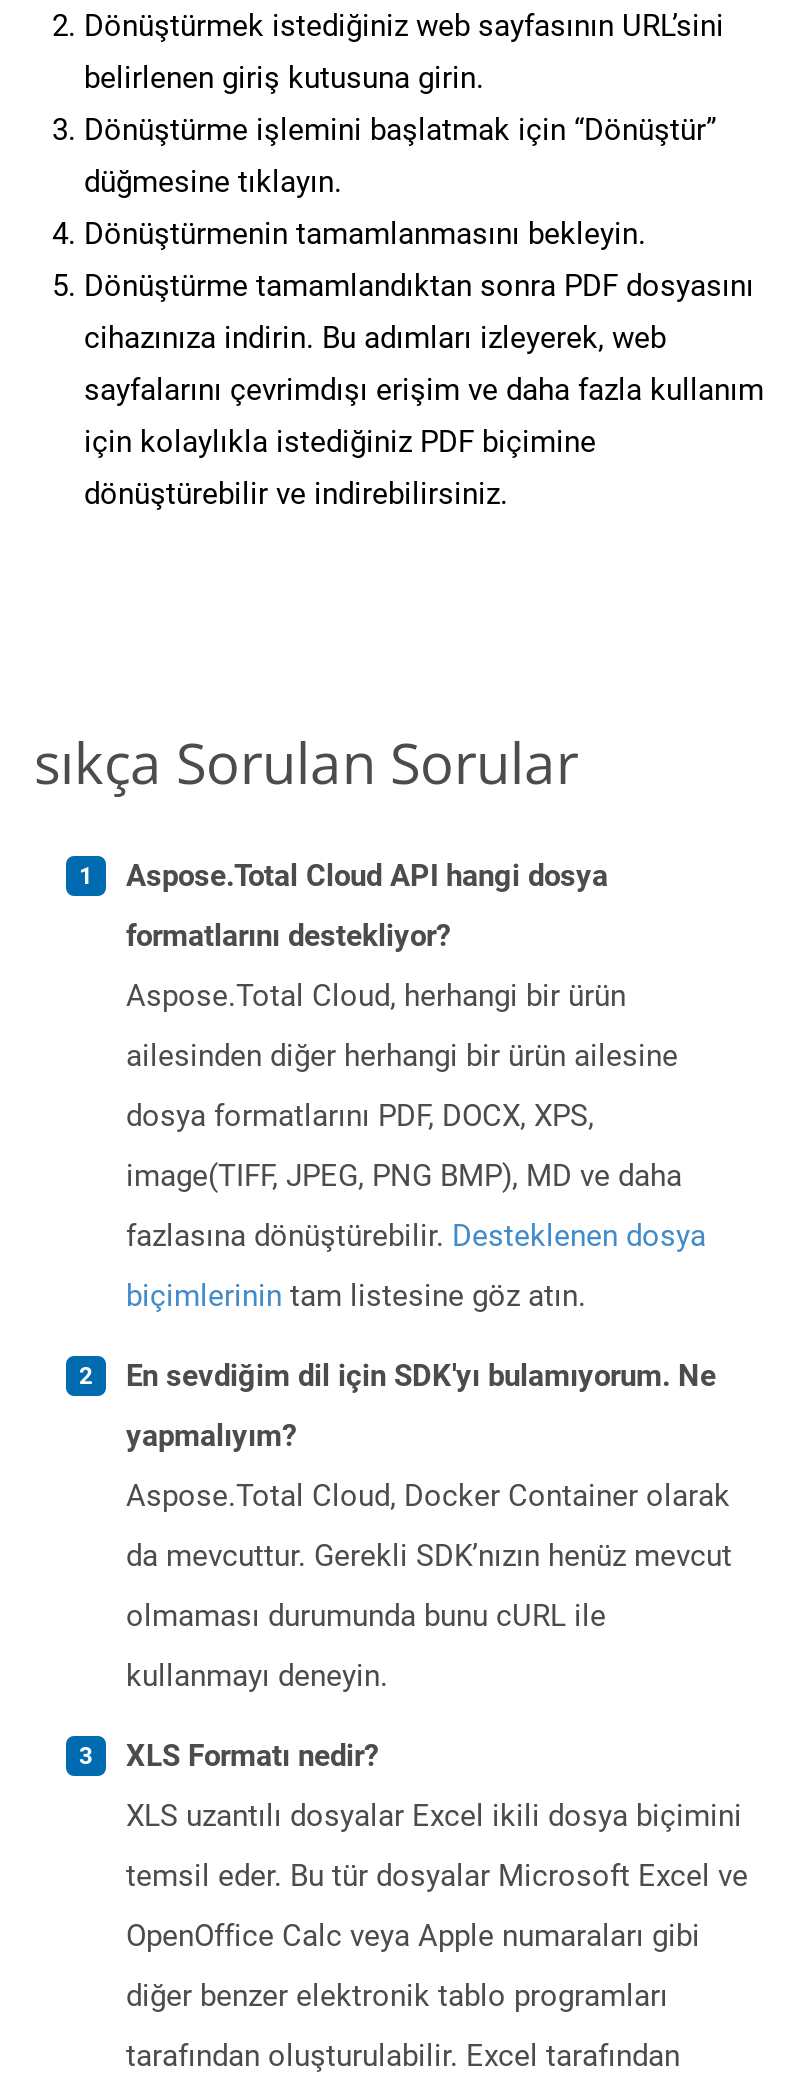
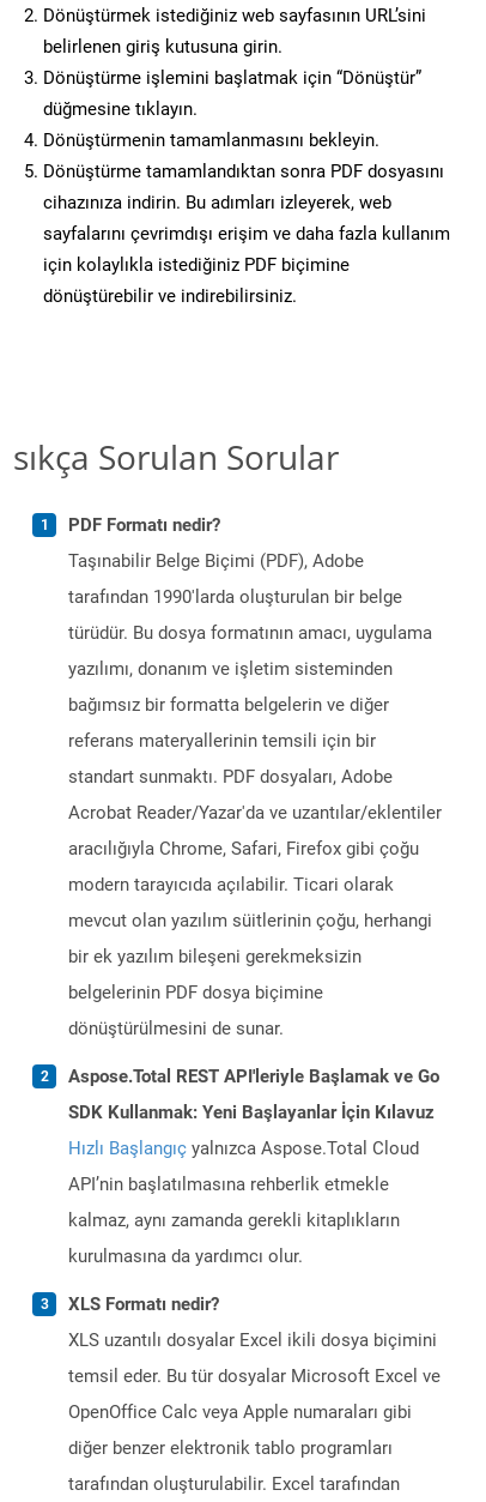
- Aspose.Total Cloud API hangi dosya
- formatlarını destekliyor?
- Aspose.Total Cloud, herhangi bir ürün
- ailesinden diğer herhangi bir ürün ailesine
- dosya formatlarını PDF, DOCX, XPS,
- image(TIFF, JPEG, PNG BMP), MD ve daha
- fazlasına dönüştürebilir. Desteklenen dosya
- biçimlerinin tam listesine göz atın.
- En sevdiğim dil için SDK'yı bulamıyorum. Ne
- yapmalıyım?
- Aspose.Total Cloud, Docker Container olarak
- da mevcuttur. Gerekli SDK’nızın henüz mevcut
- olmaması durumunda bunu cURL ile
- kullanmayı deneyin.
+ PDF Formatı nedir?
+ Taşınabilir Belge Biçimi (PDF), Adobe
+ tarafından 1990'larda oluşturulan bir belge
+ türüdür. Bu dosya formatının amacı, uygulama
+ yazılımı, donanım ve işletim sisteminden
+ bağımsız bir formatta belgelerin ve diğer
+ referans materyallerinin temsili için bir
+ standart sunmaktı. PDF dosyaları, Adobe
+ Acrobat Reader/Yazar'da ve uzantılar/eklentiler
+ aracılığıyla Chrome, Safari, Firefox gibi çoğu
+ modern tarayıcıda açılabilir. Ticari olarak
+ mevcut olan yazılım süitlerinin çoğu, herhangi
+ bir ek yazılım bileşeni gerekmeksizin
+ belgelerinin PDF dosya biçimine
+ dönüştürülmesini de sunar.
+ Aspose.Total REST API'leriyle Başlamak ve Go
+ SDK Kullanmak: Yeni Başlayanlar İçin Kılavuz
+ Hızlı Başlangıç yalnızca Aspose.Total Cloud
+ API’nin başlatılmasına rehberlik etmekle
+ kalmaz, aynı zamanda gerekli kitaplıkların
+ kurulmasına da yardımcı olur.
